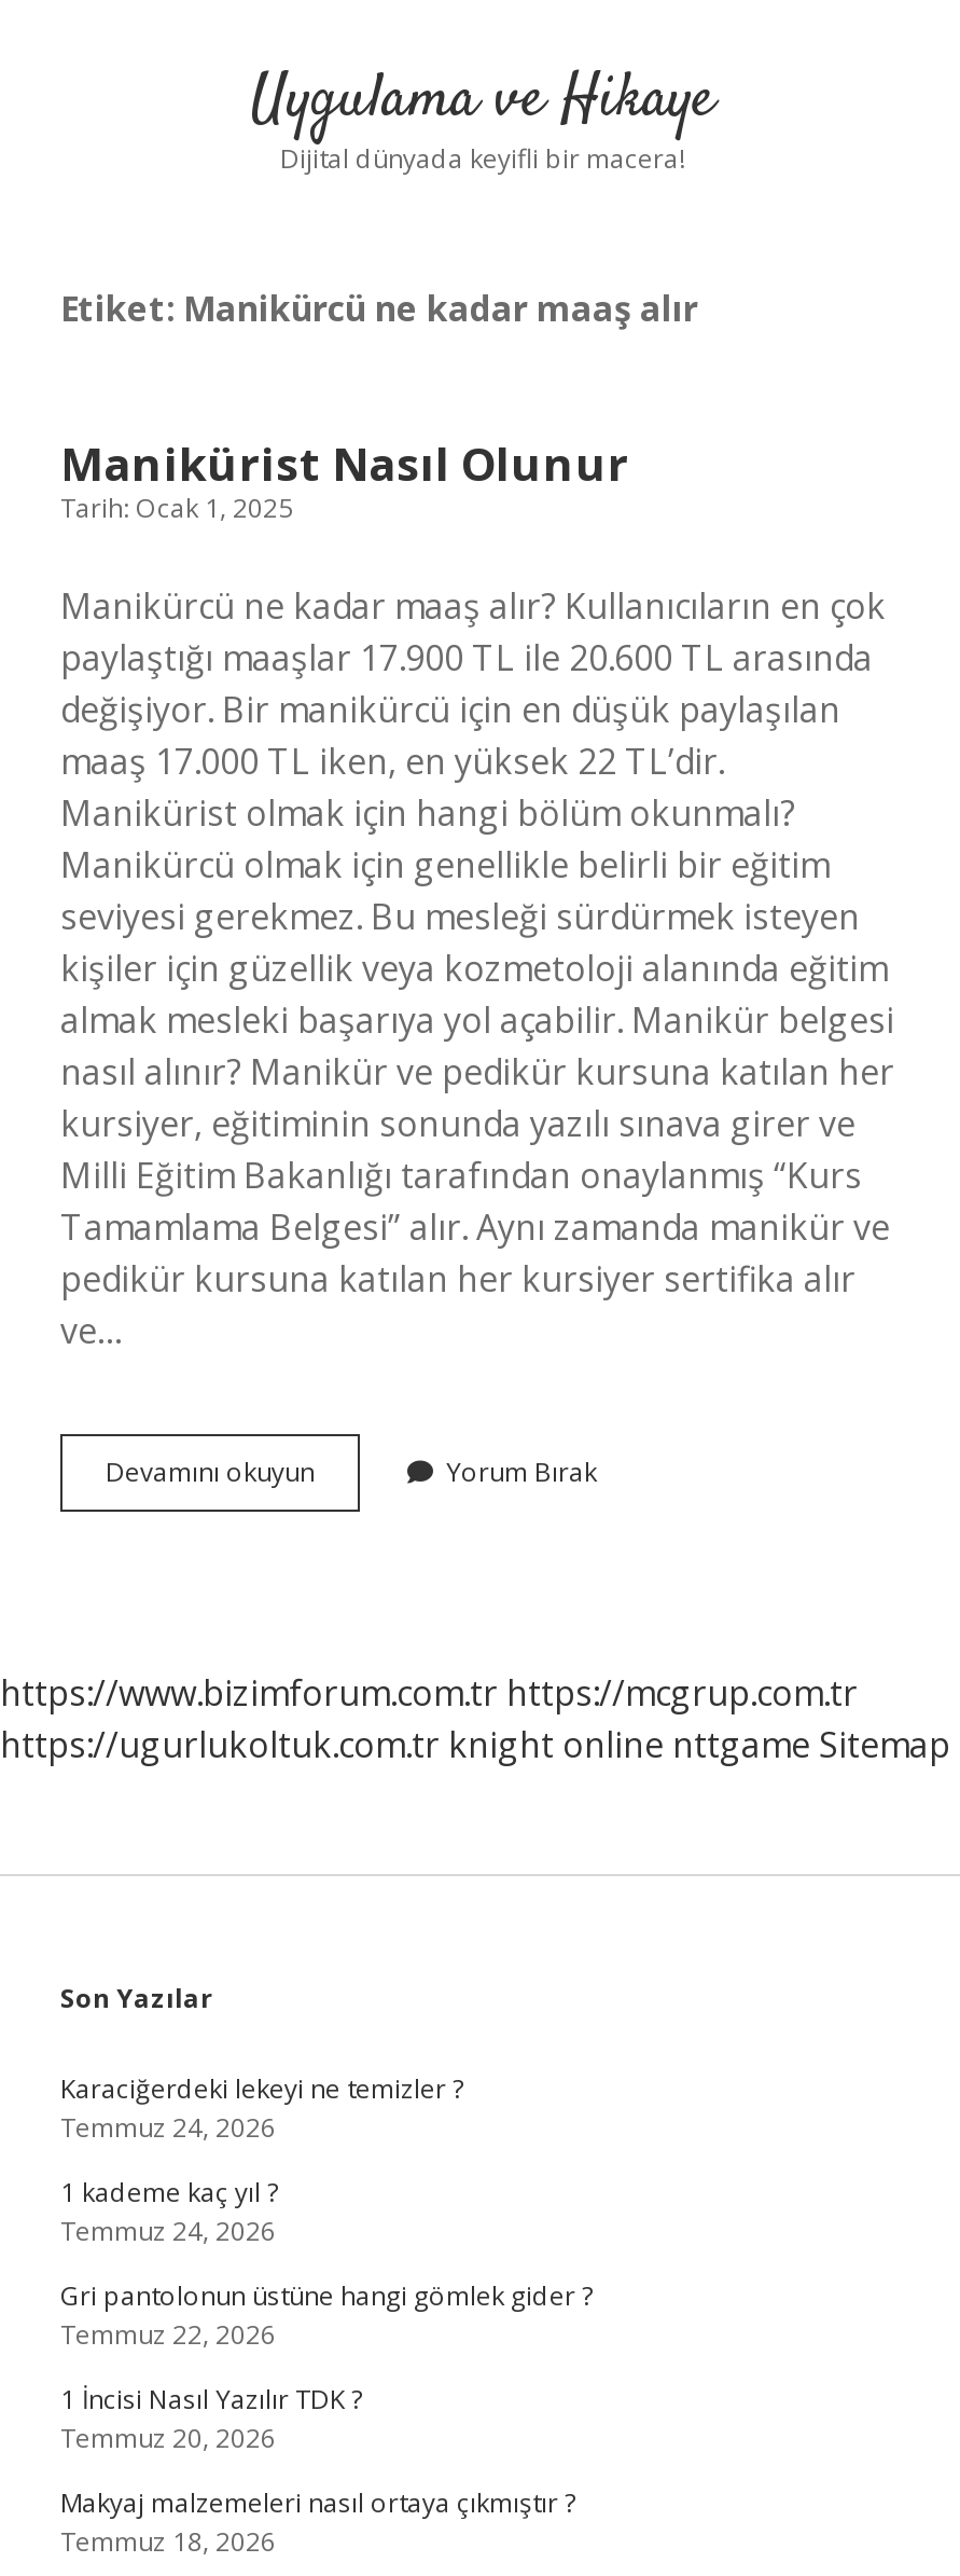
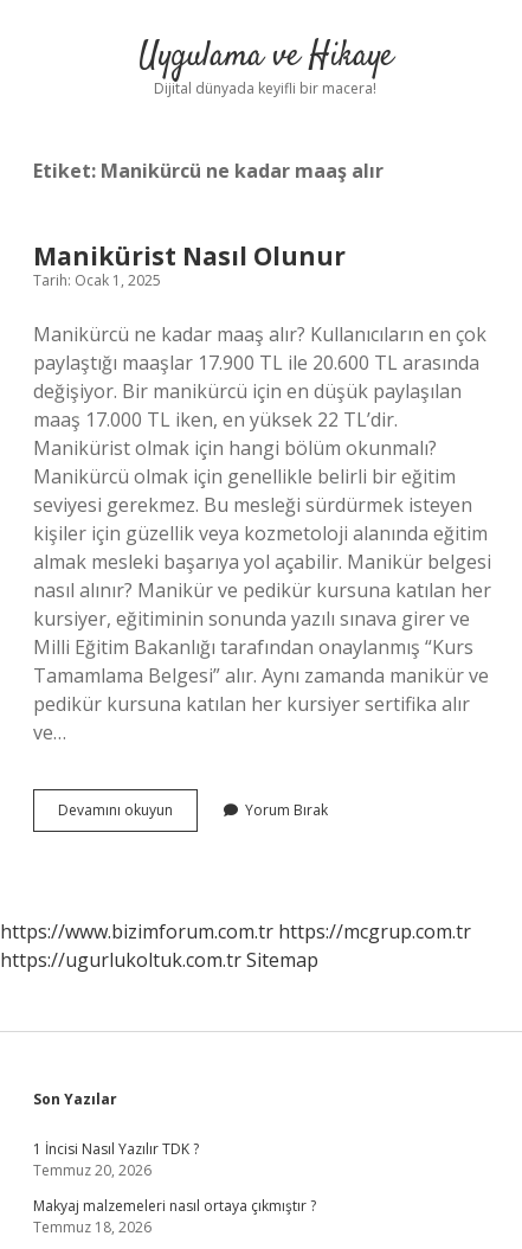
- https://ugurlukoltuk.com.tr knight online nttgame Sitemap
+ https://ugurlukoltuk.com.tr Sitemap

- Karaciğerdeki lekeyi ne temizler ?
- Temmuz 24, 2026
- 1 kademe kaç yıl ?
- Temmuz 24, 2026
- Gri pantolonun üstüne hangi gömlek gider ?
- Temmuz 22, 2026
